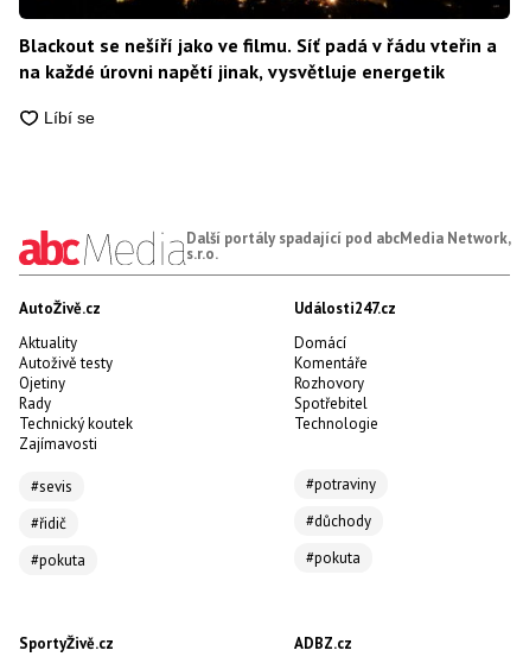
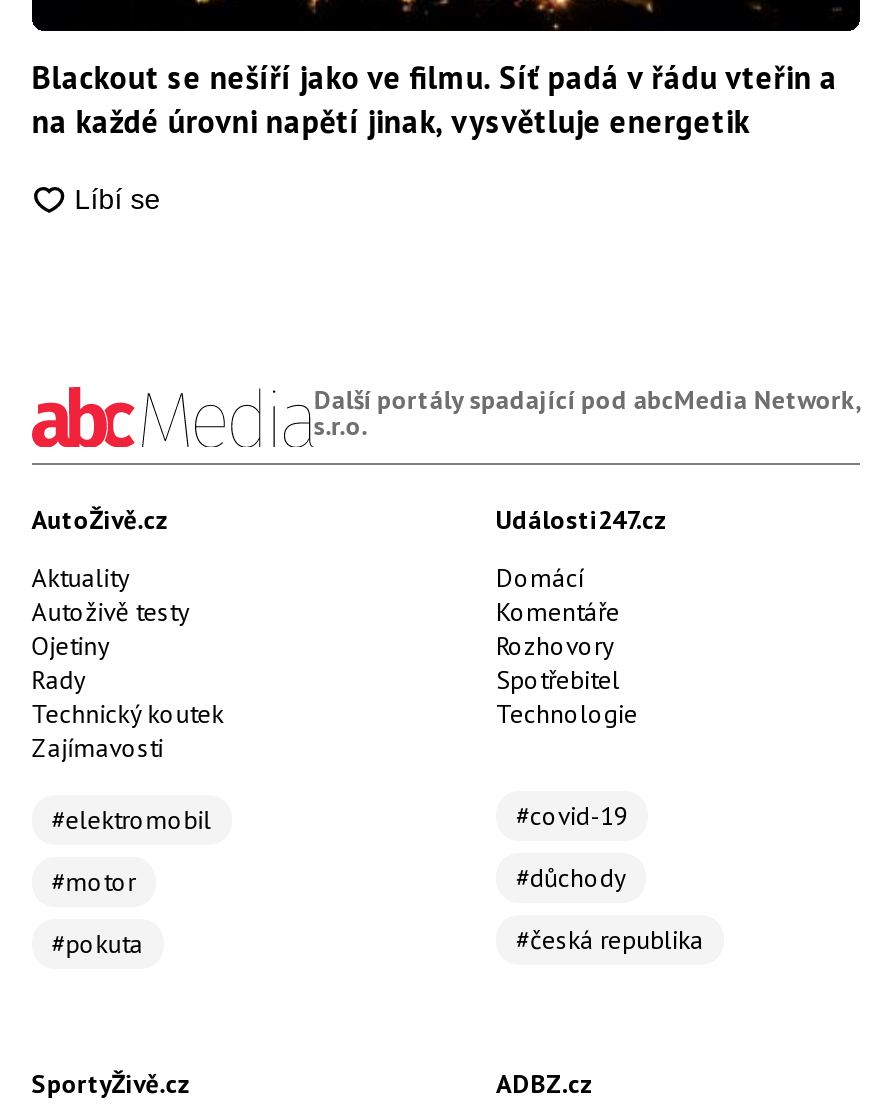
- #sevis
+ #elektromobil

- #potraviny
+ #covid-19

- #řidič
+ #motor

- #pokuta
+ #česká republika
